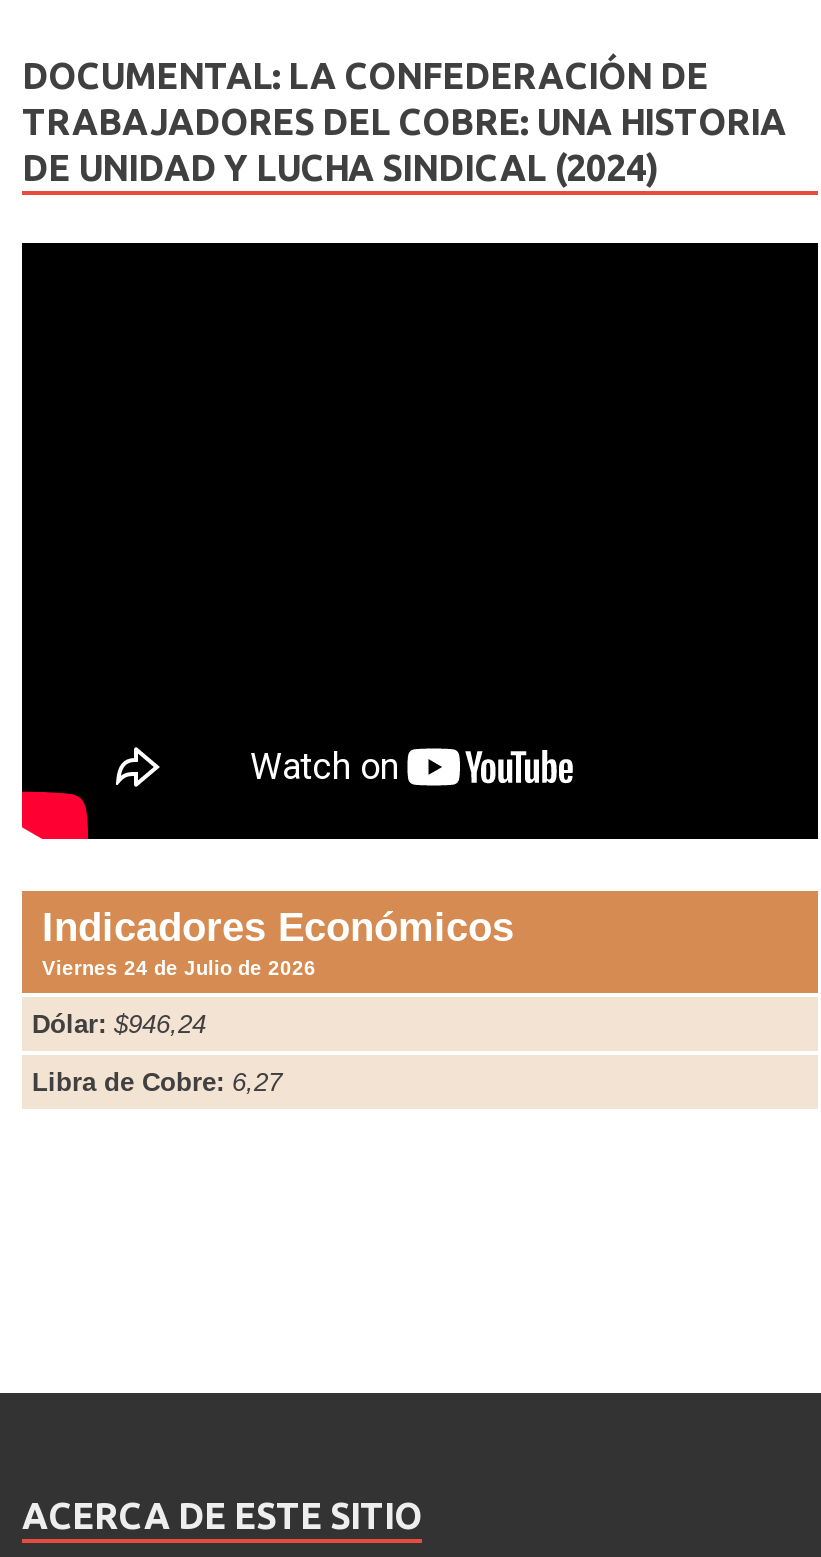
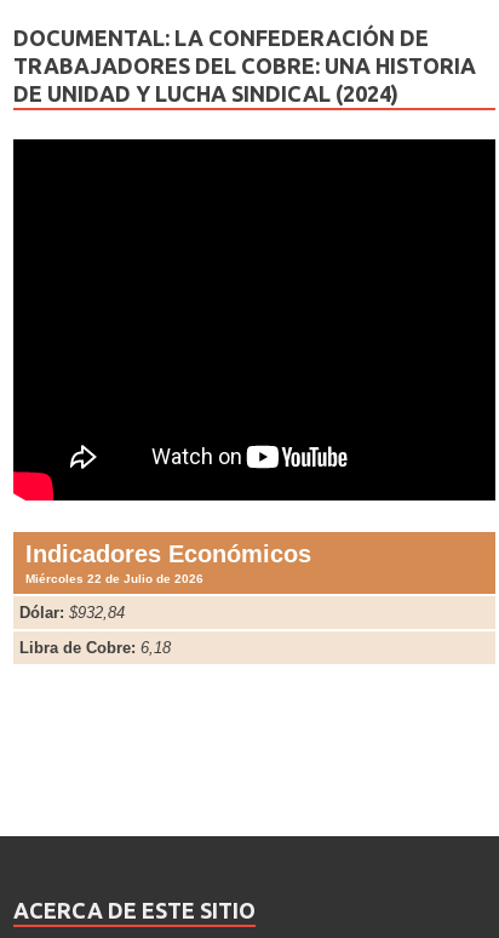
- Viernes 24 de Julio de 2026
+ Miércoles 22 de Julio de 2026

- Dólar: $946,24
+ Dólar: $932,84

- Libra de Cobre: 6,27
+ Libra de Cobre: 6,18
